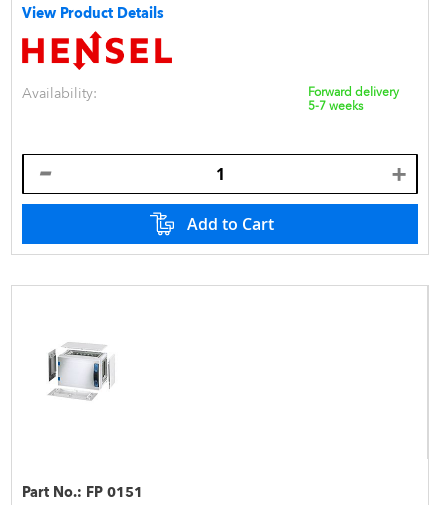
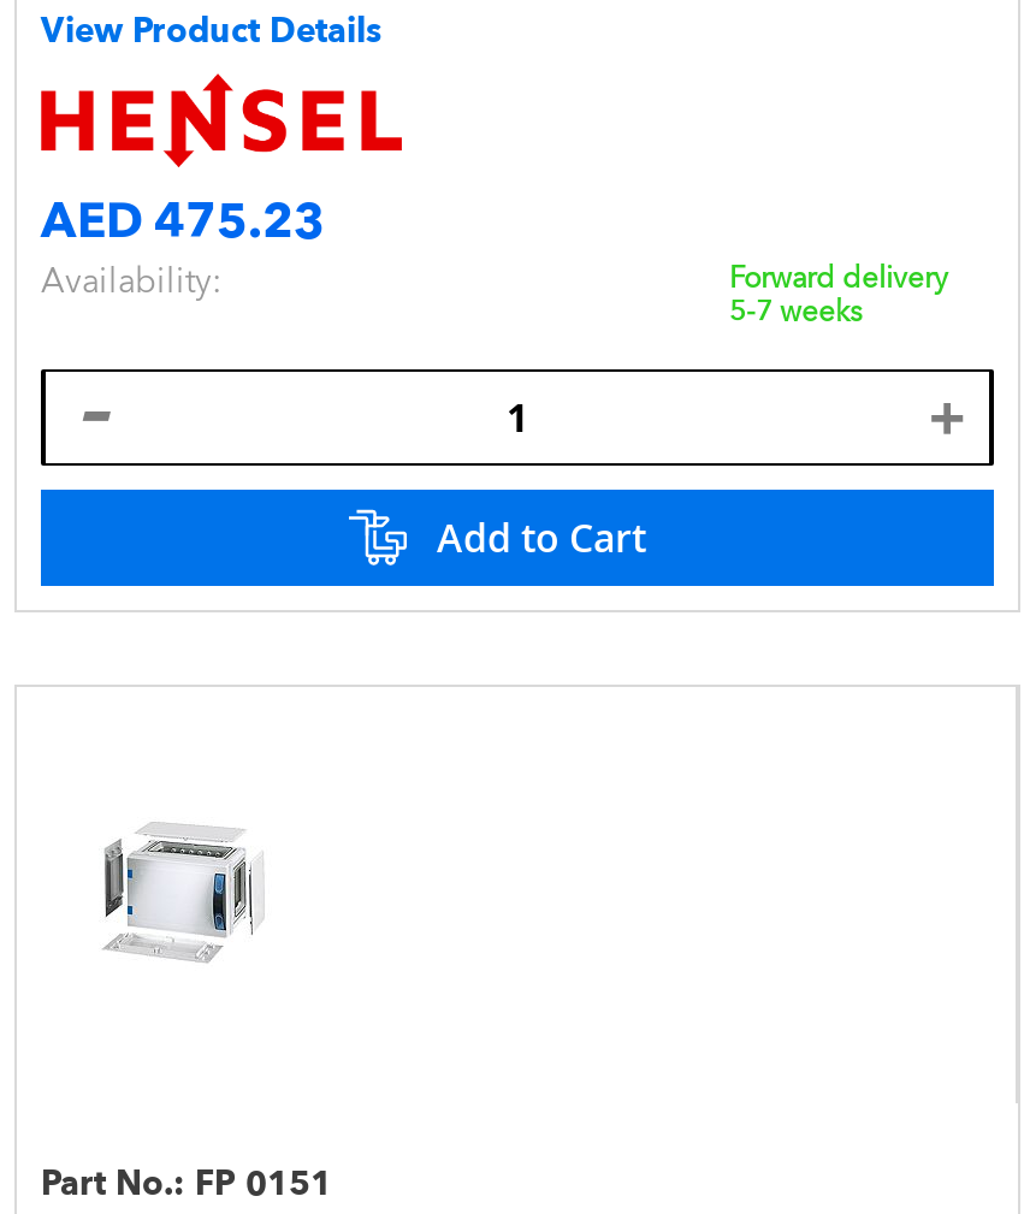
+ AED 475.23

moved down: Availability: | Forward delivery | 5-7 weeks
